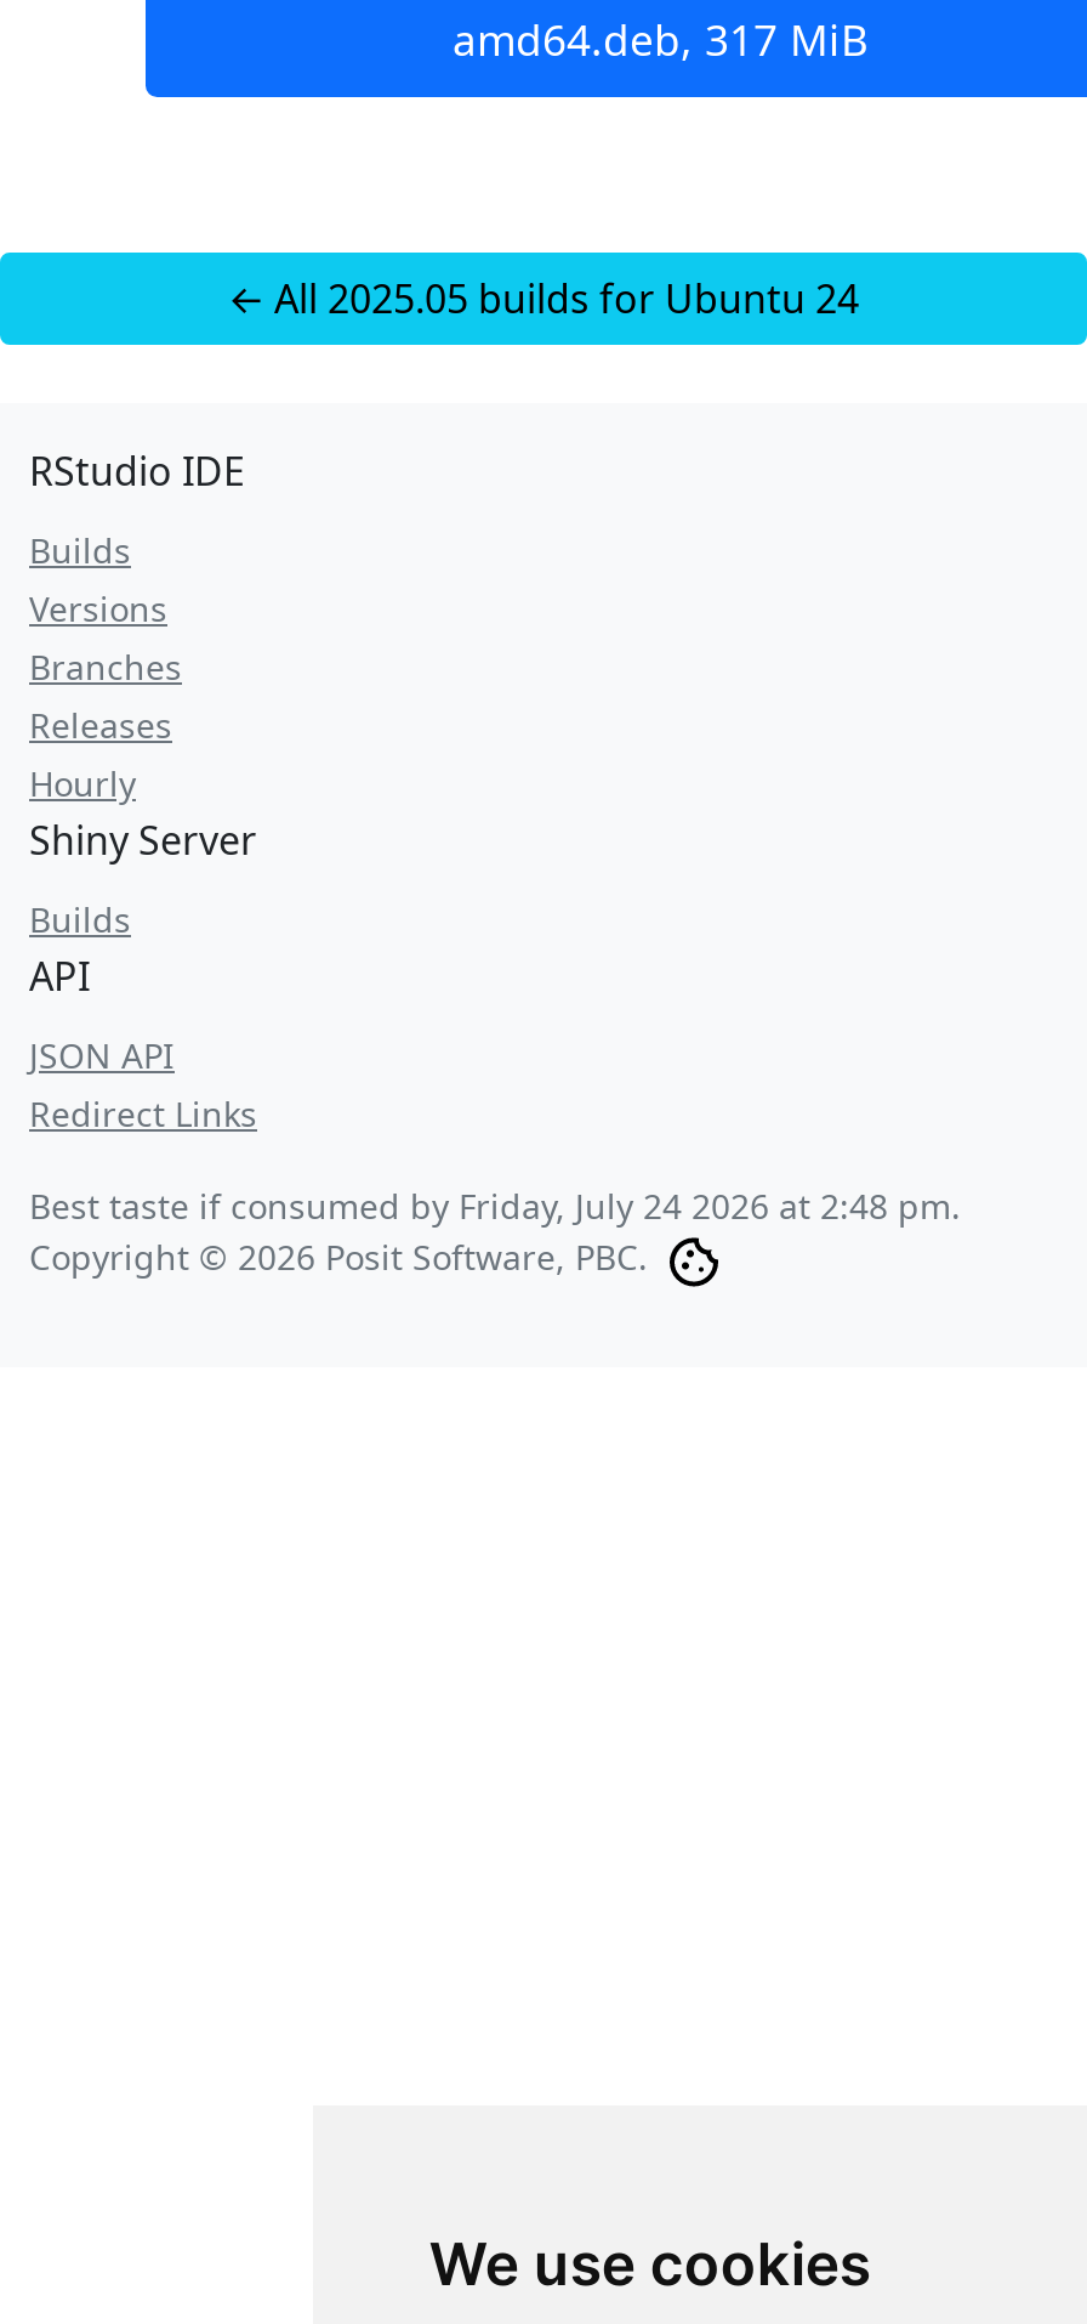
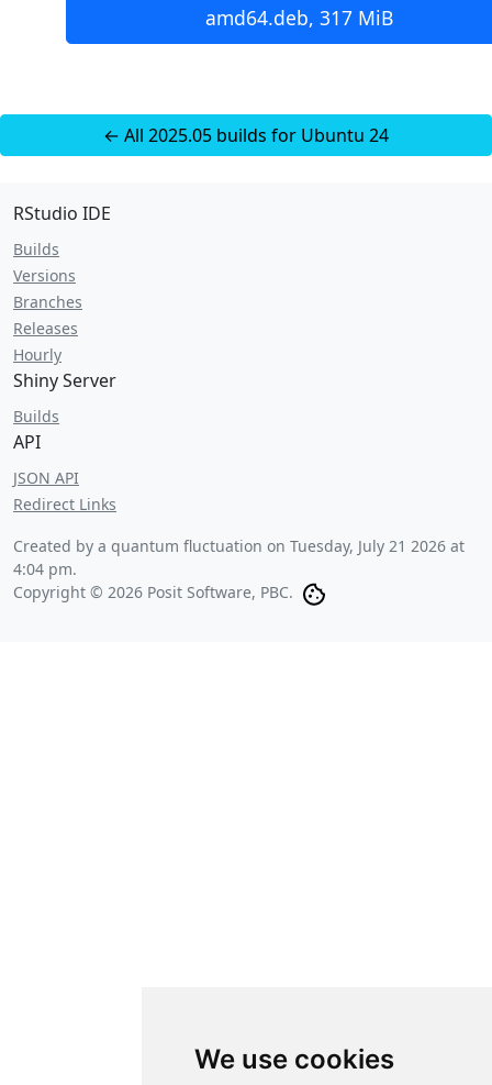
- Best taste if consumed by Friday, July 24 2026 at 2:48 pm.
+ Created by a quantum fluctuation on Tuesday, July 21 2026 at
+ 4:04 pm.
